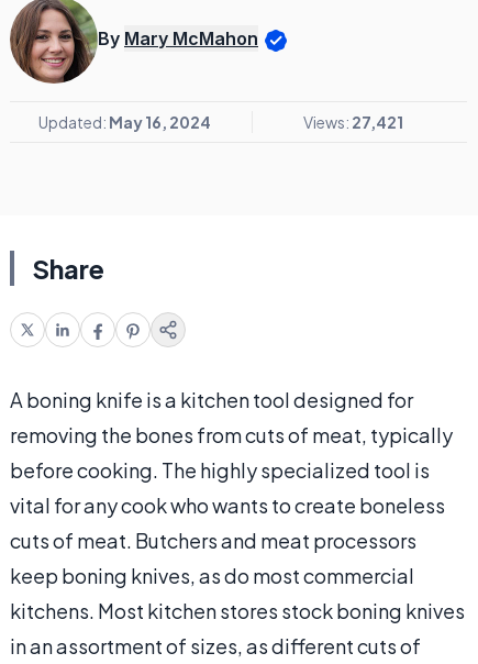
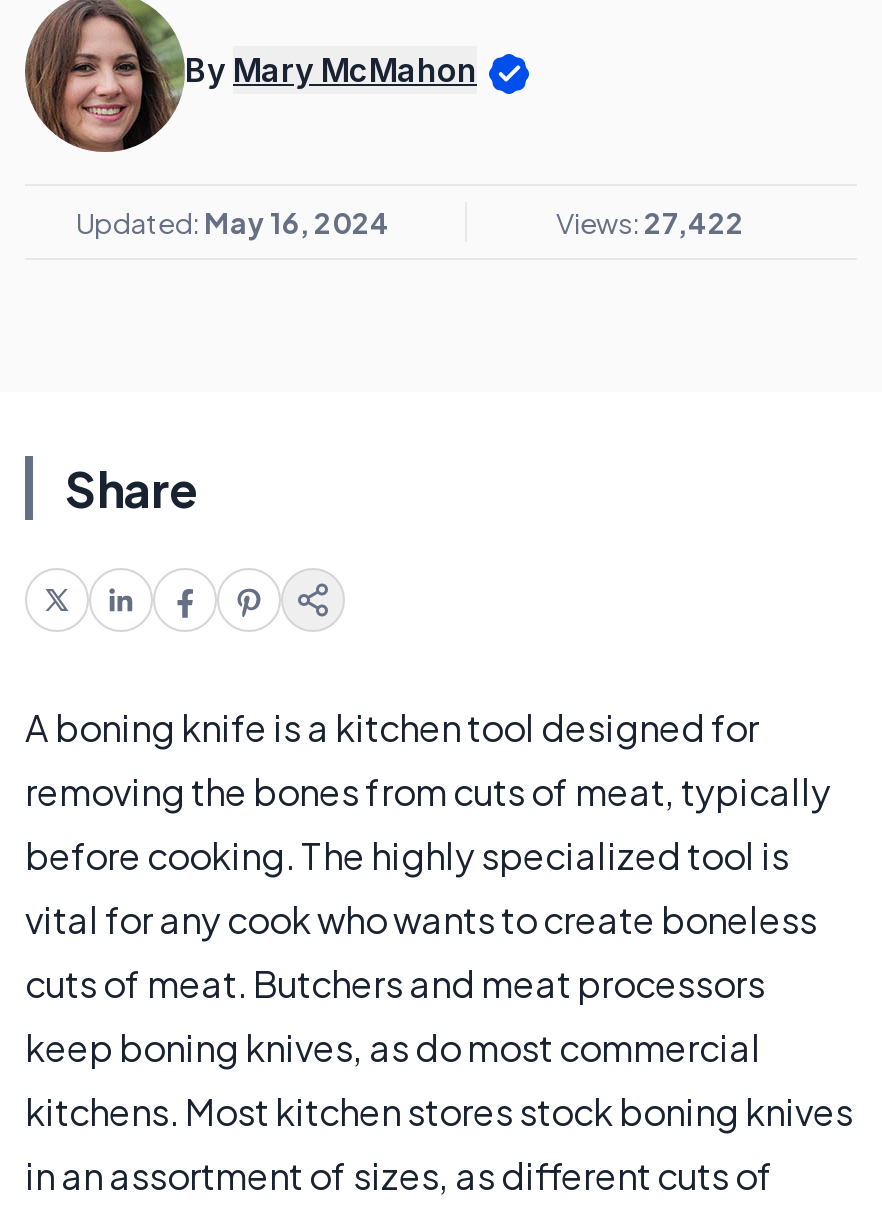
- Views: 27,421
+ Views: 27,422
